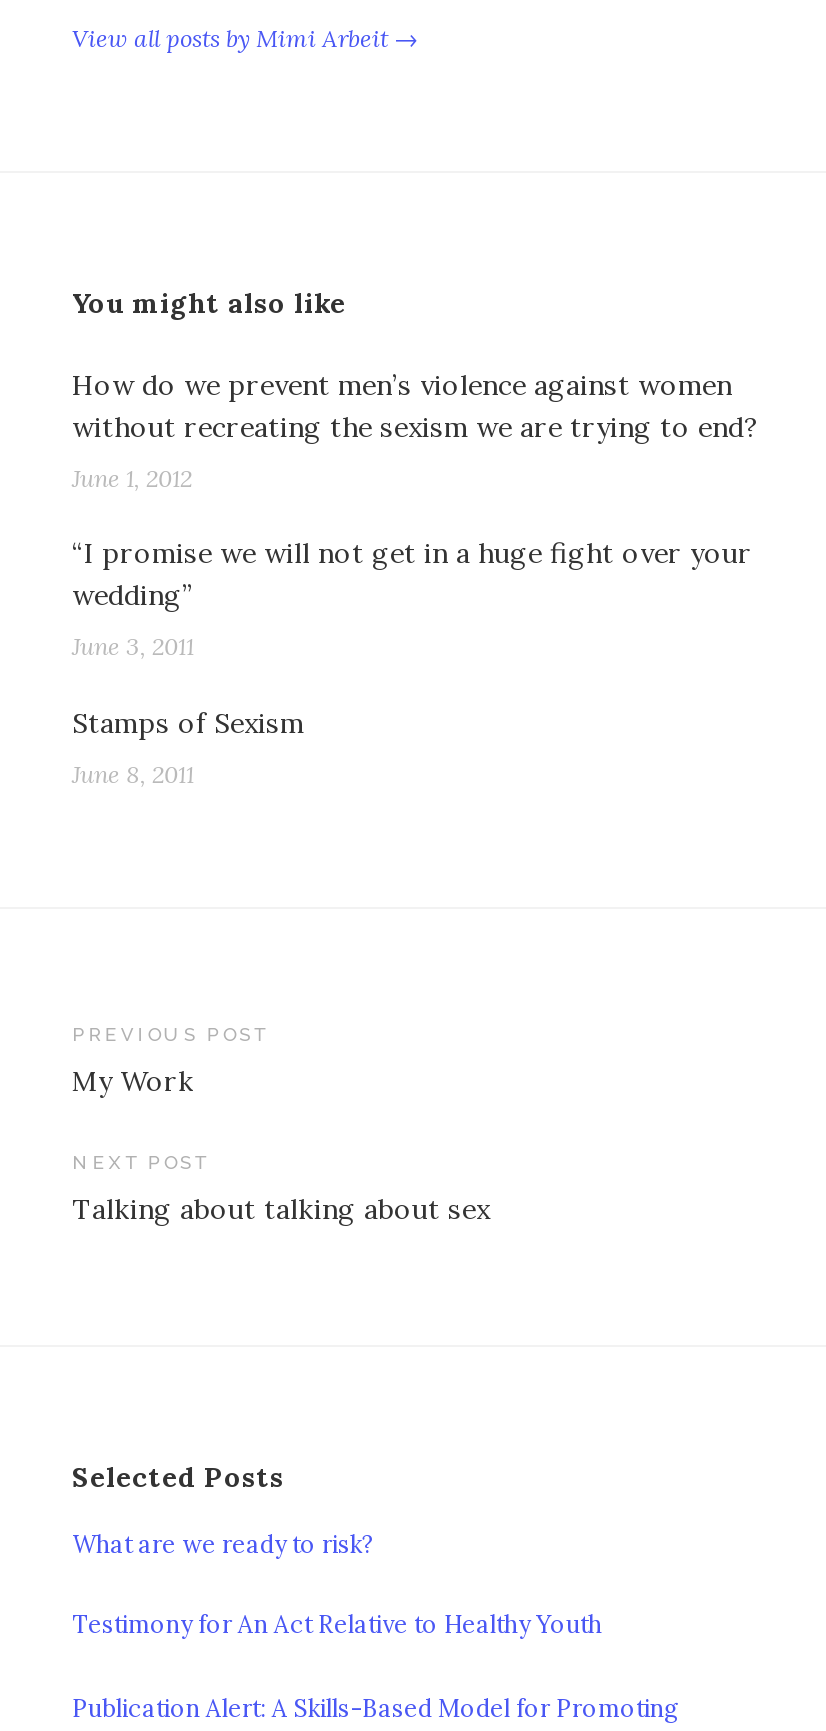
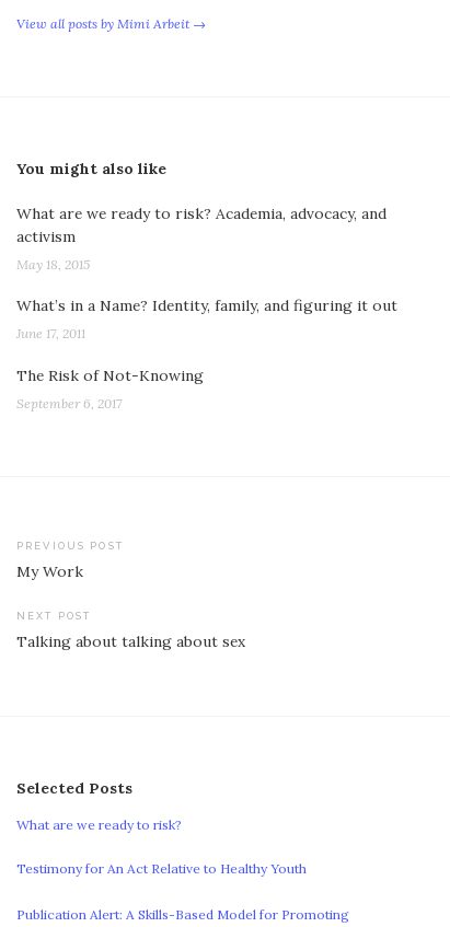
- How do we prevent men’s violence against women
- without recreating the sexism we are trying to end?
+ What are we ready to risk? Academia, advocacy, and
+ activism

- June 1, 2012
+ May 18, 2015

- “I promise we will not get in a huge fight over your
- wedding”
+ What’s in a Name? Identity, family, and figuring it out

- June 3, 2011
+ June 17, 2011

- Stamps of Sexism
+ The Risk of Not-Knowing

- June 8, 2011
+ September 6, 2017
